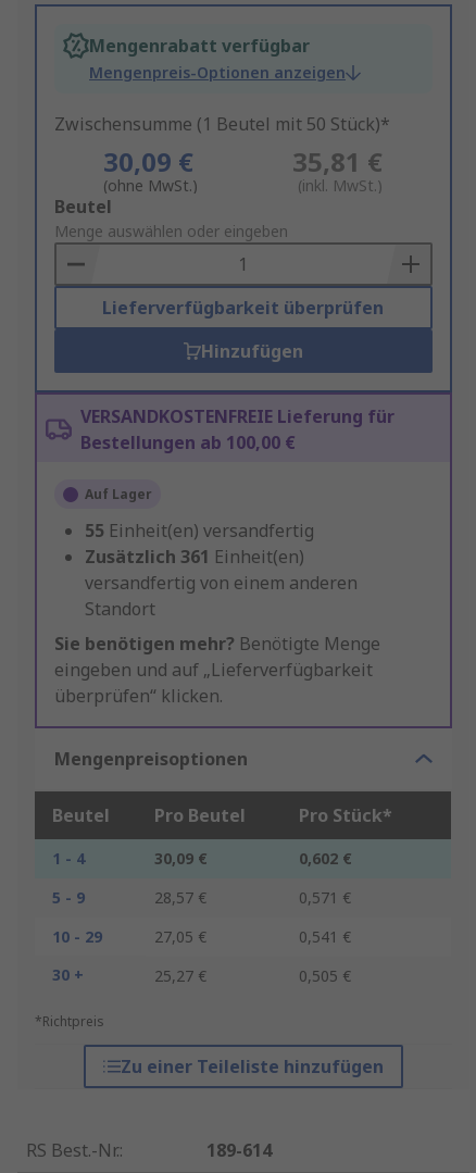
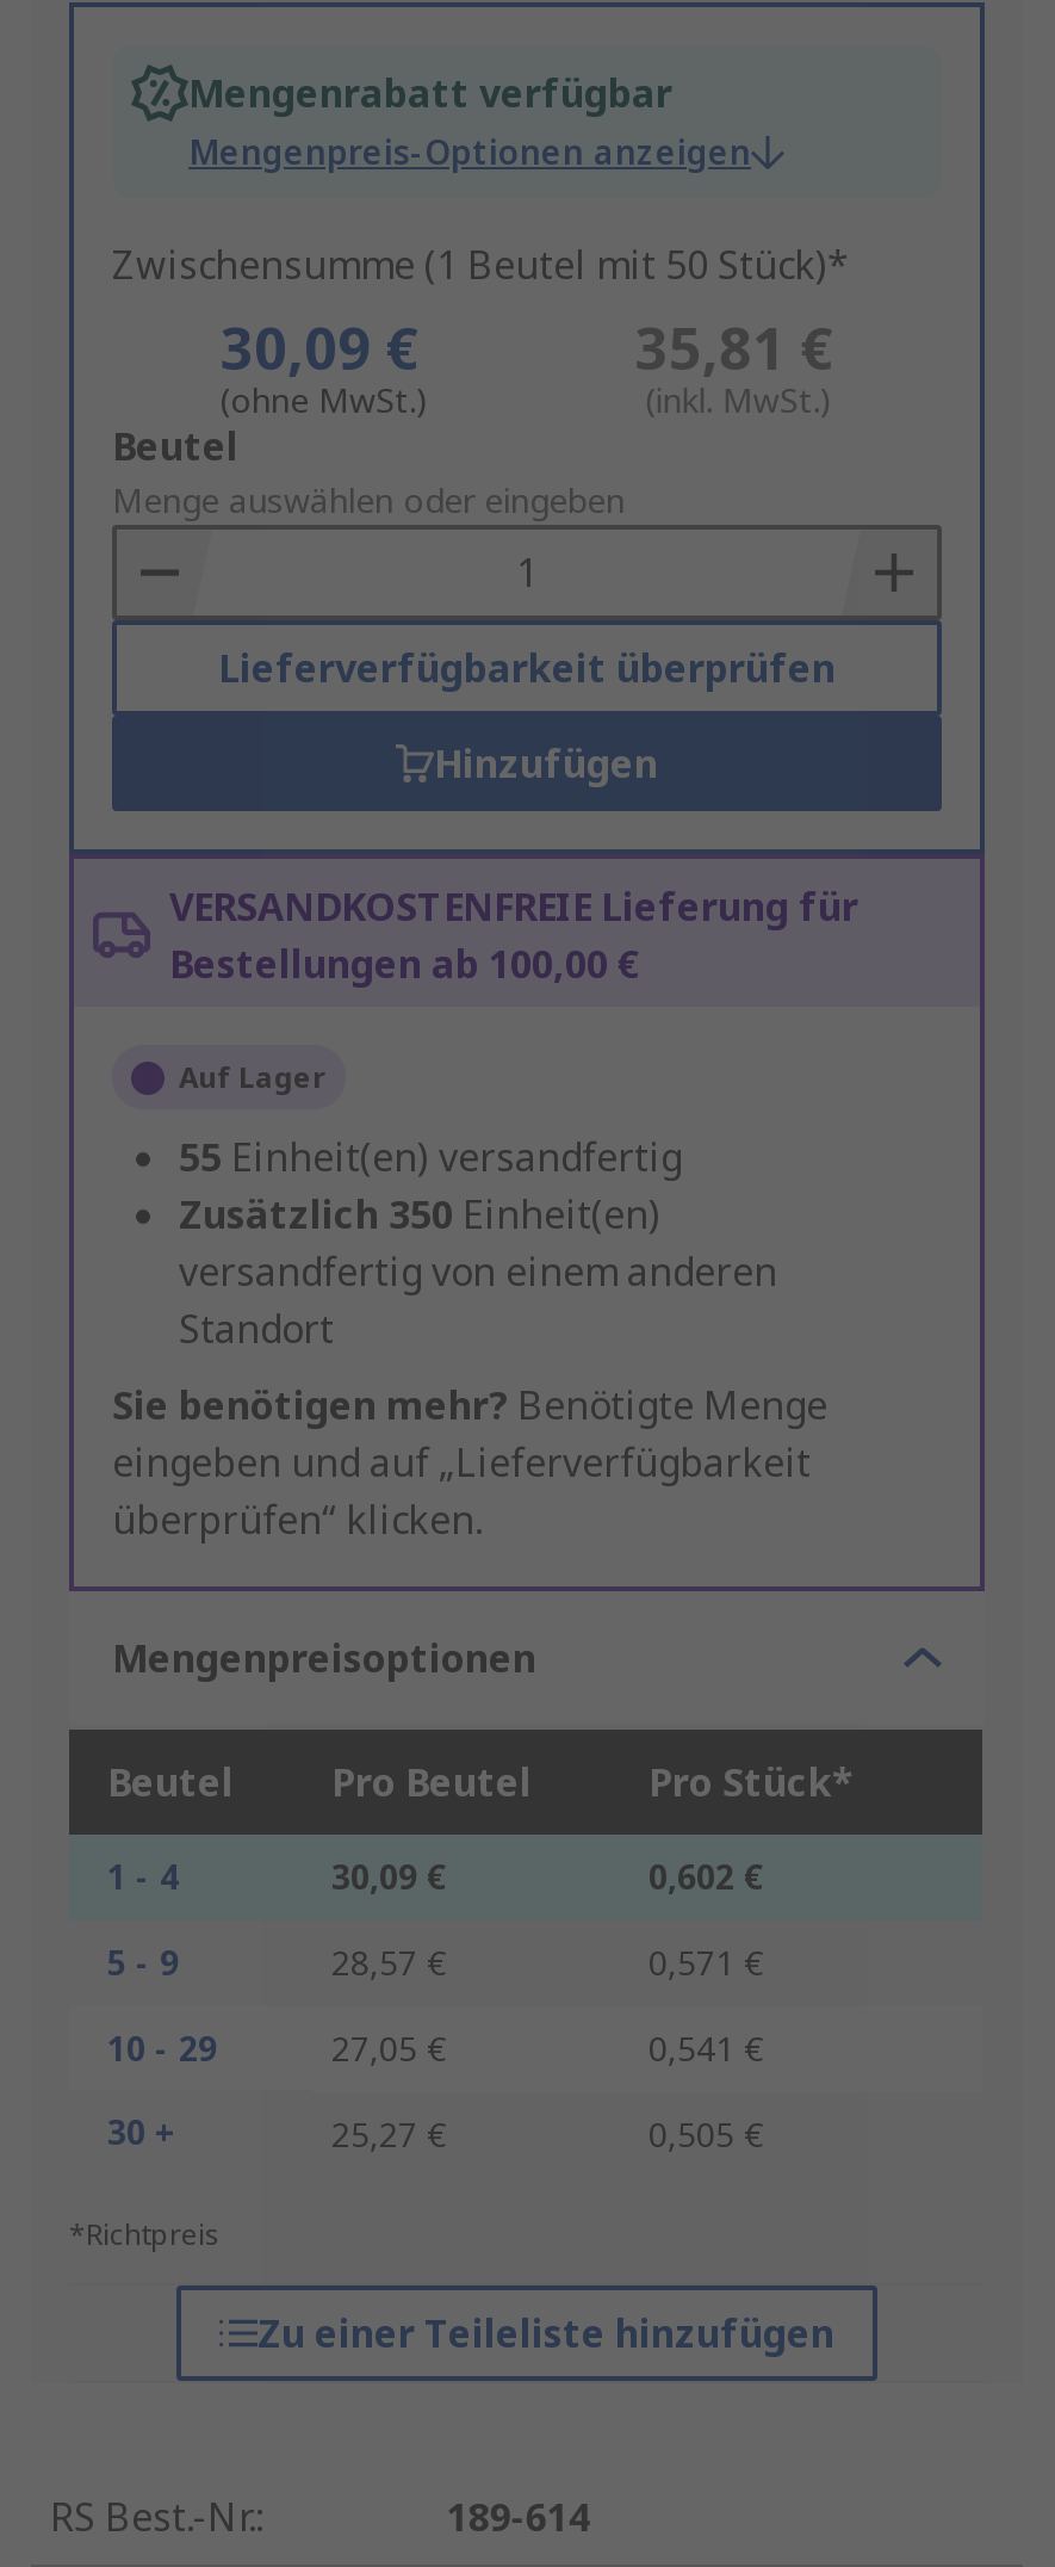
- Zusätzlich 361 Einheit(en)
+ Zusätzlich 350 Einheit(en)
